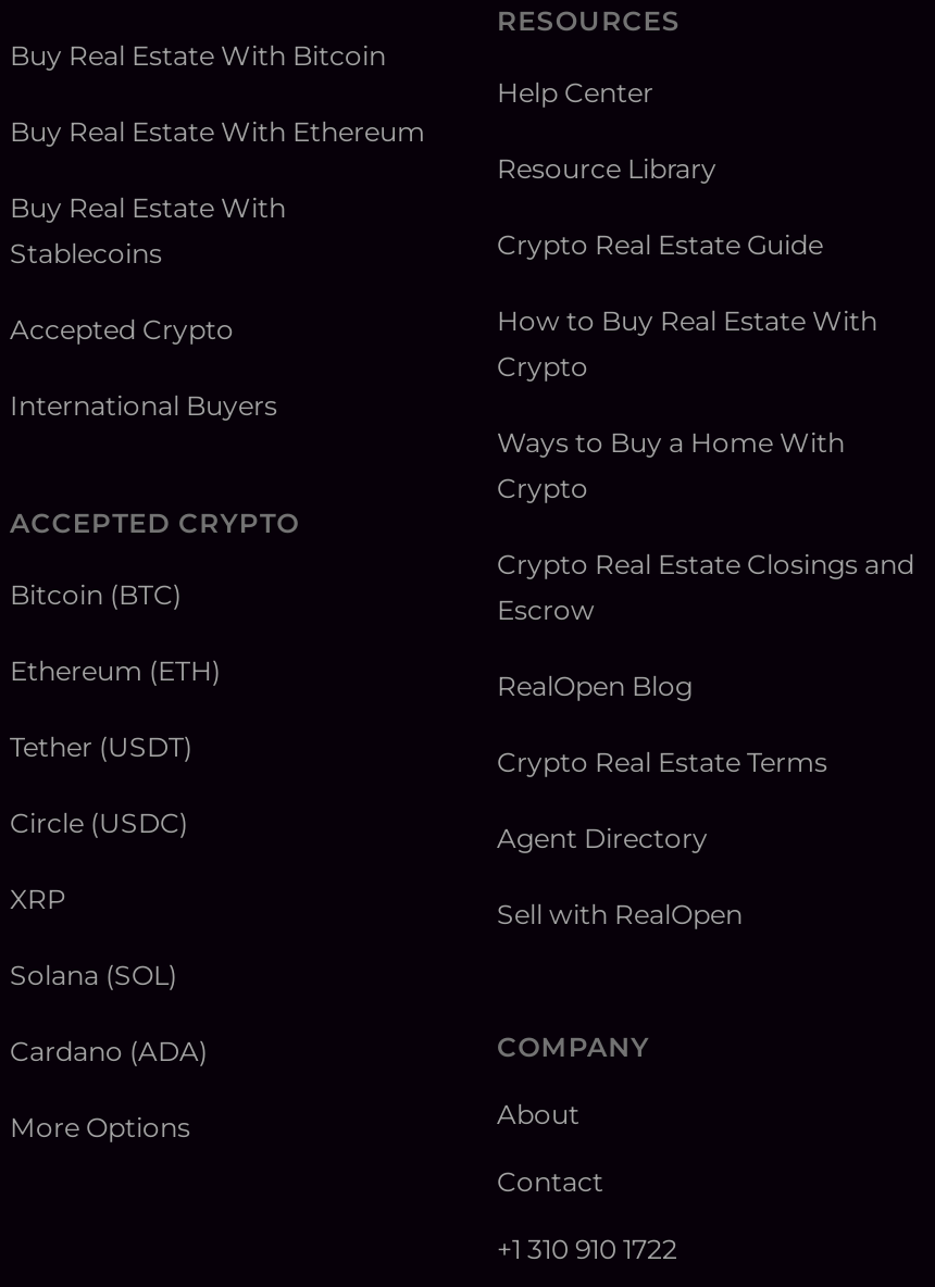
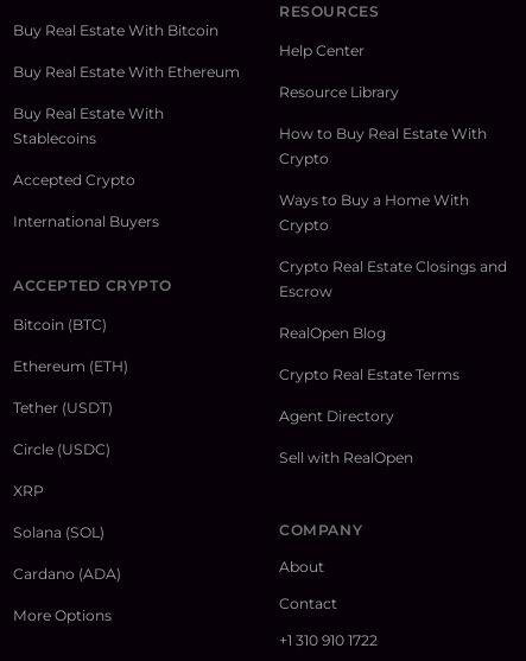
- Crypto Real Estate Guide
